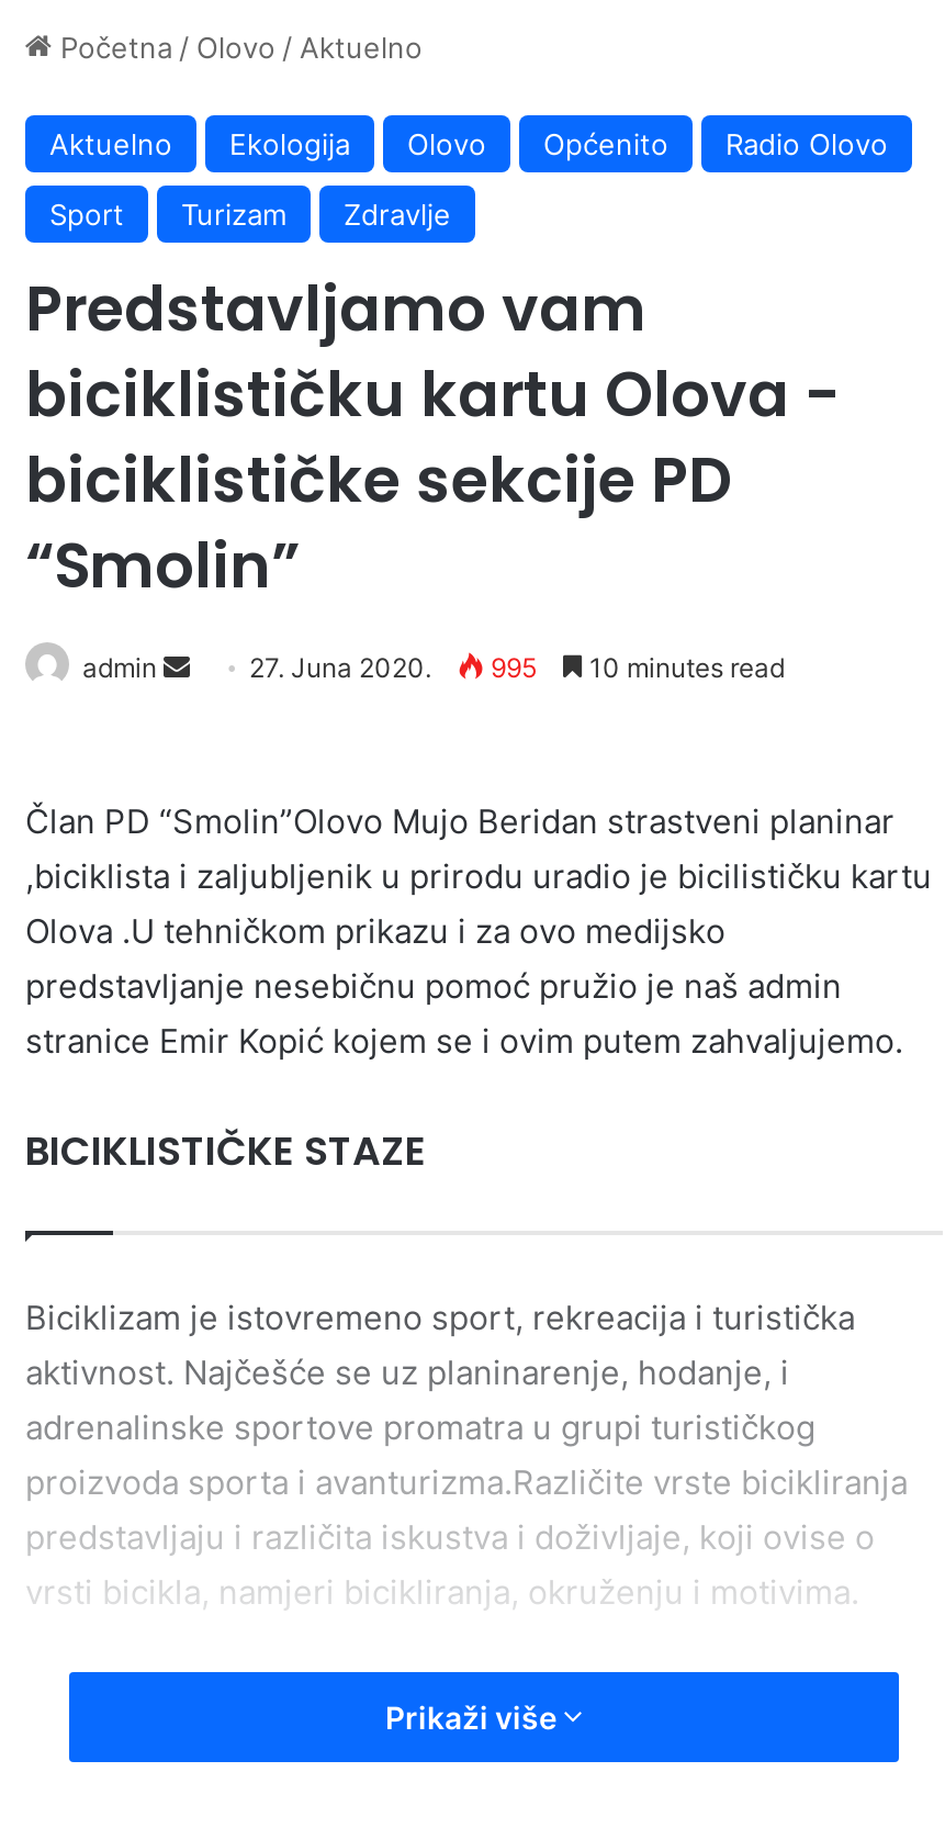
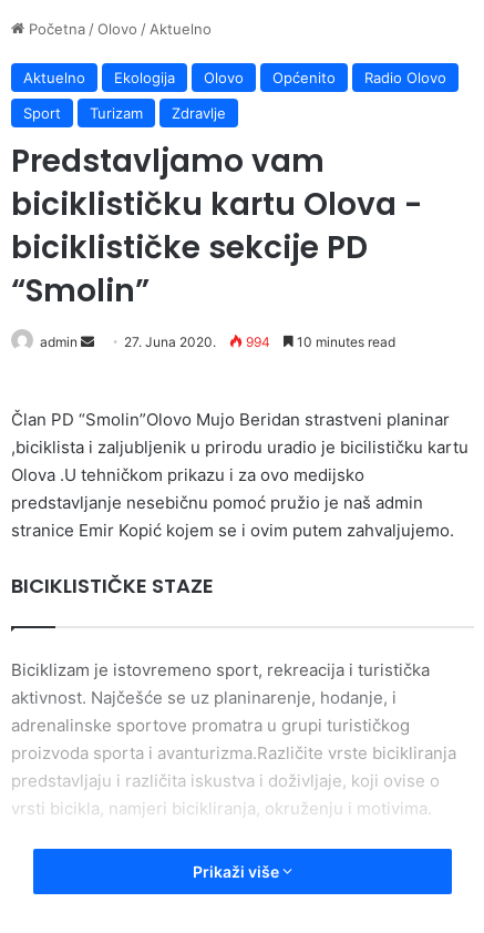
- 995
+ 994
